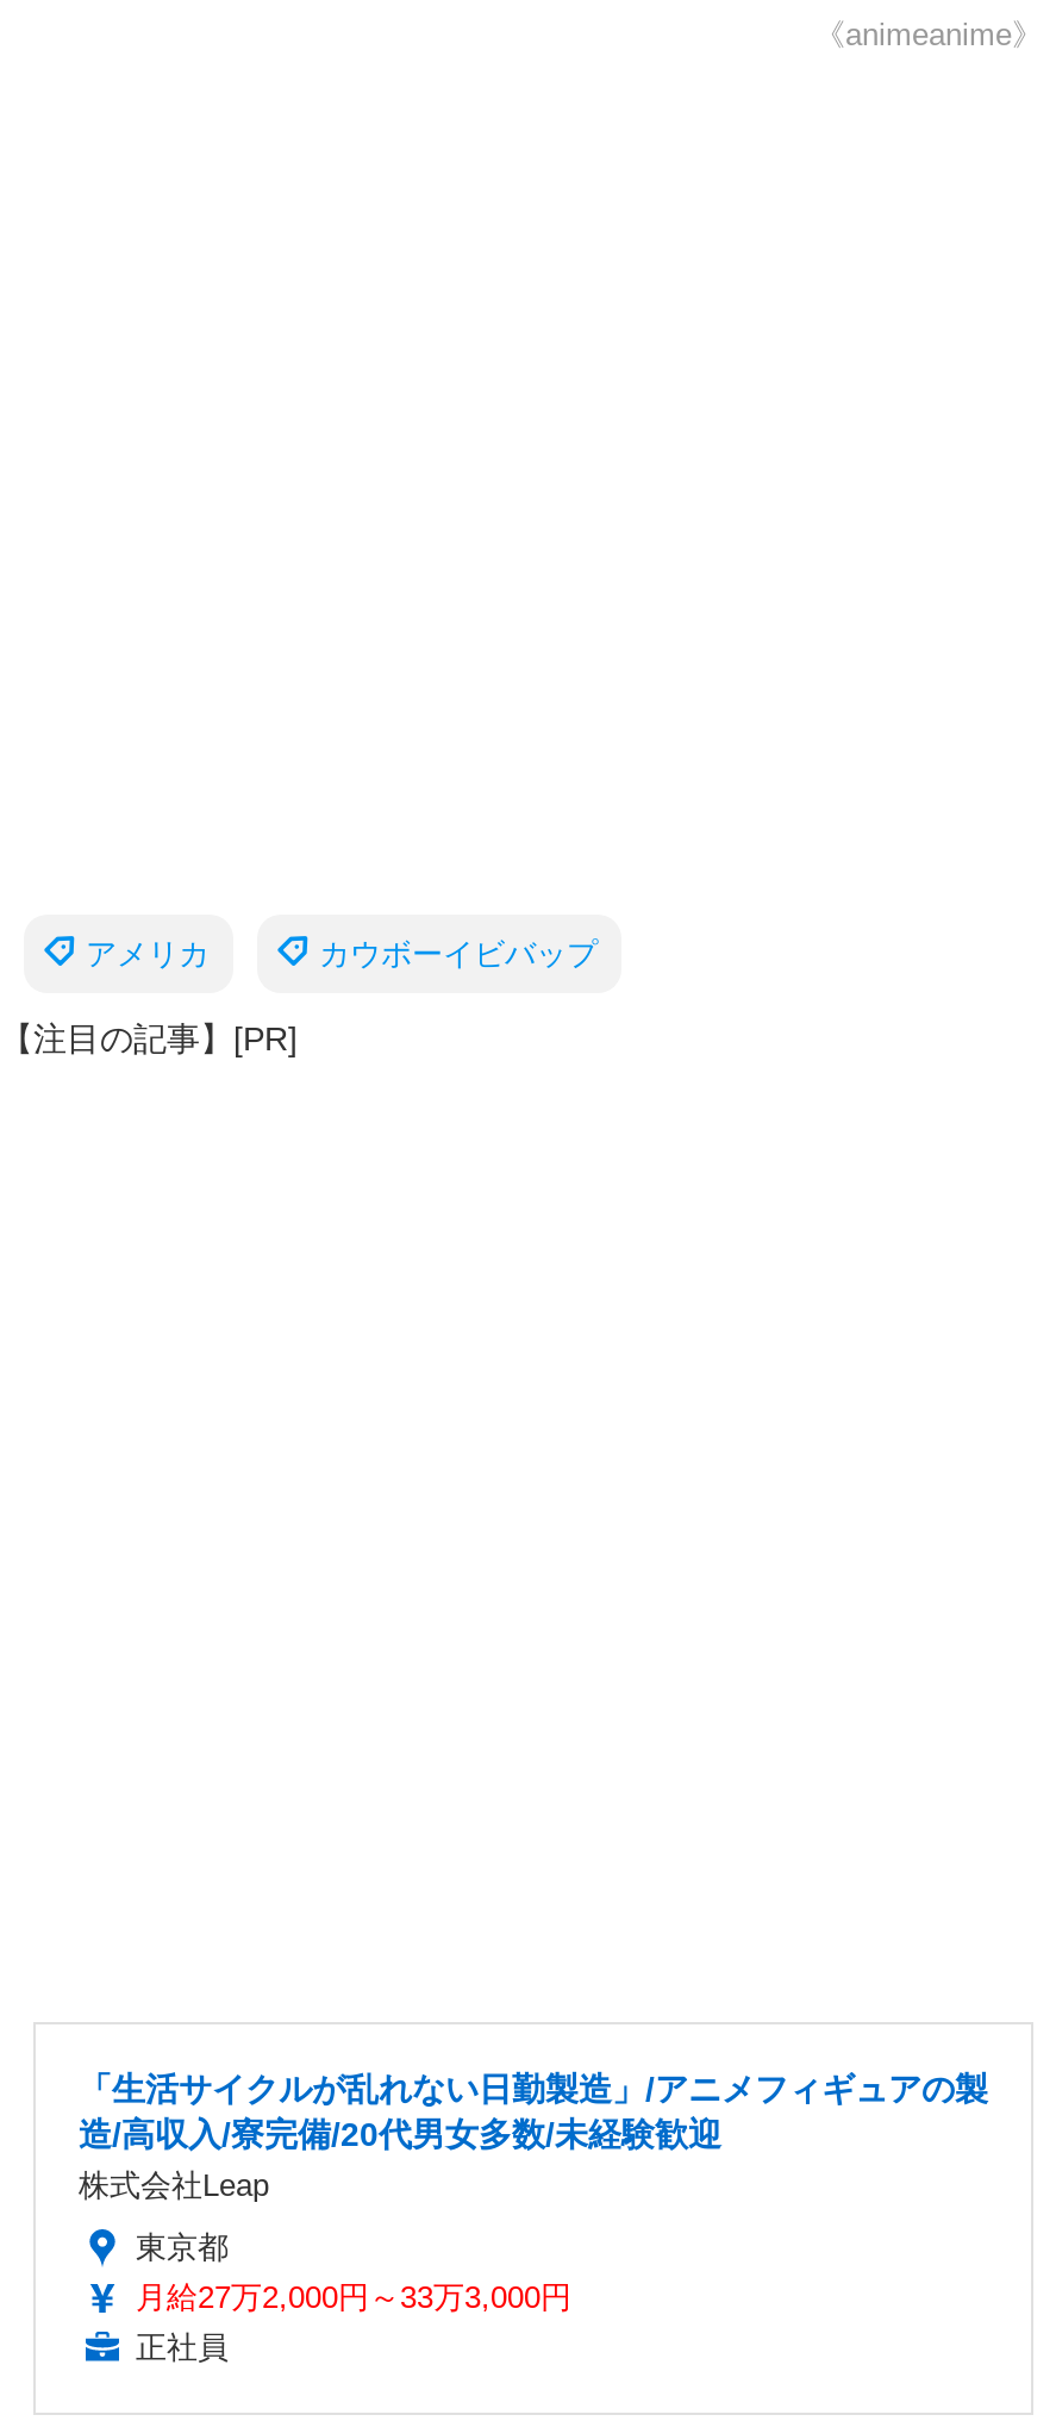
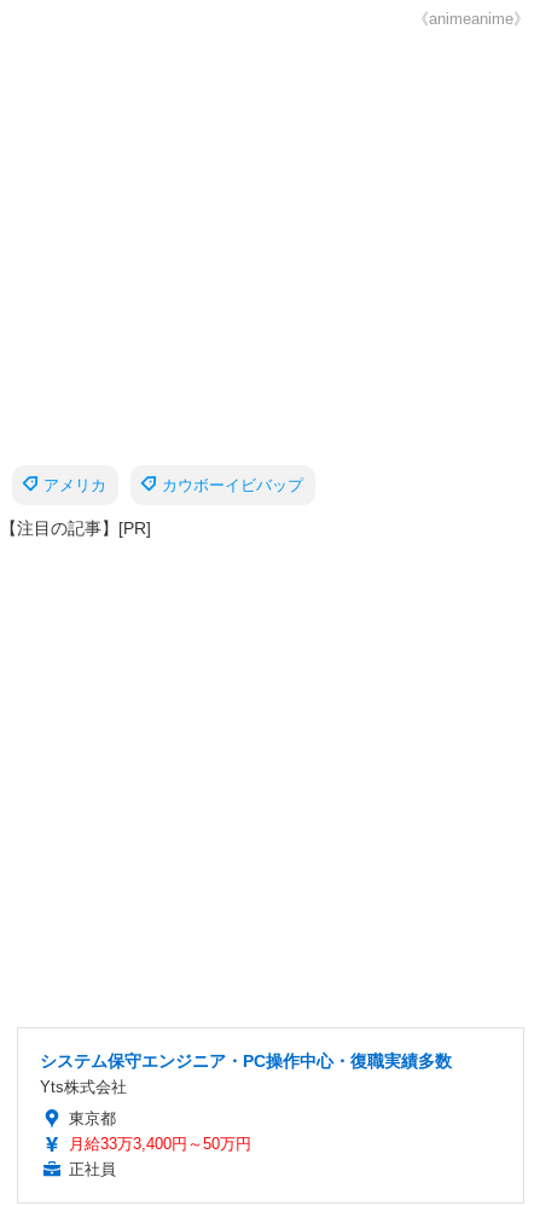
- 「生活サイクルが乱れない日勤製造」/アニメフィギュアの製
- 造/高収入/寮完備/20代男女多数/未経験歓迎
- 株式会社Leap
+ システム保守エンジニア・PC操作中心・復職実績多数
+ Yts株式会社

- 月給27万2,000円～33万3,000円
+ 月給33万3,400円～50万円
